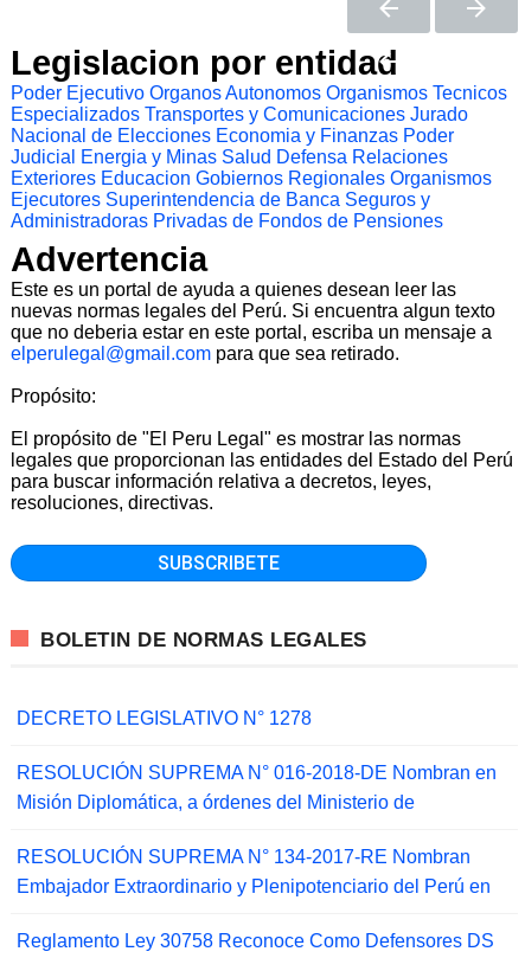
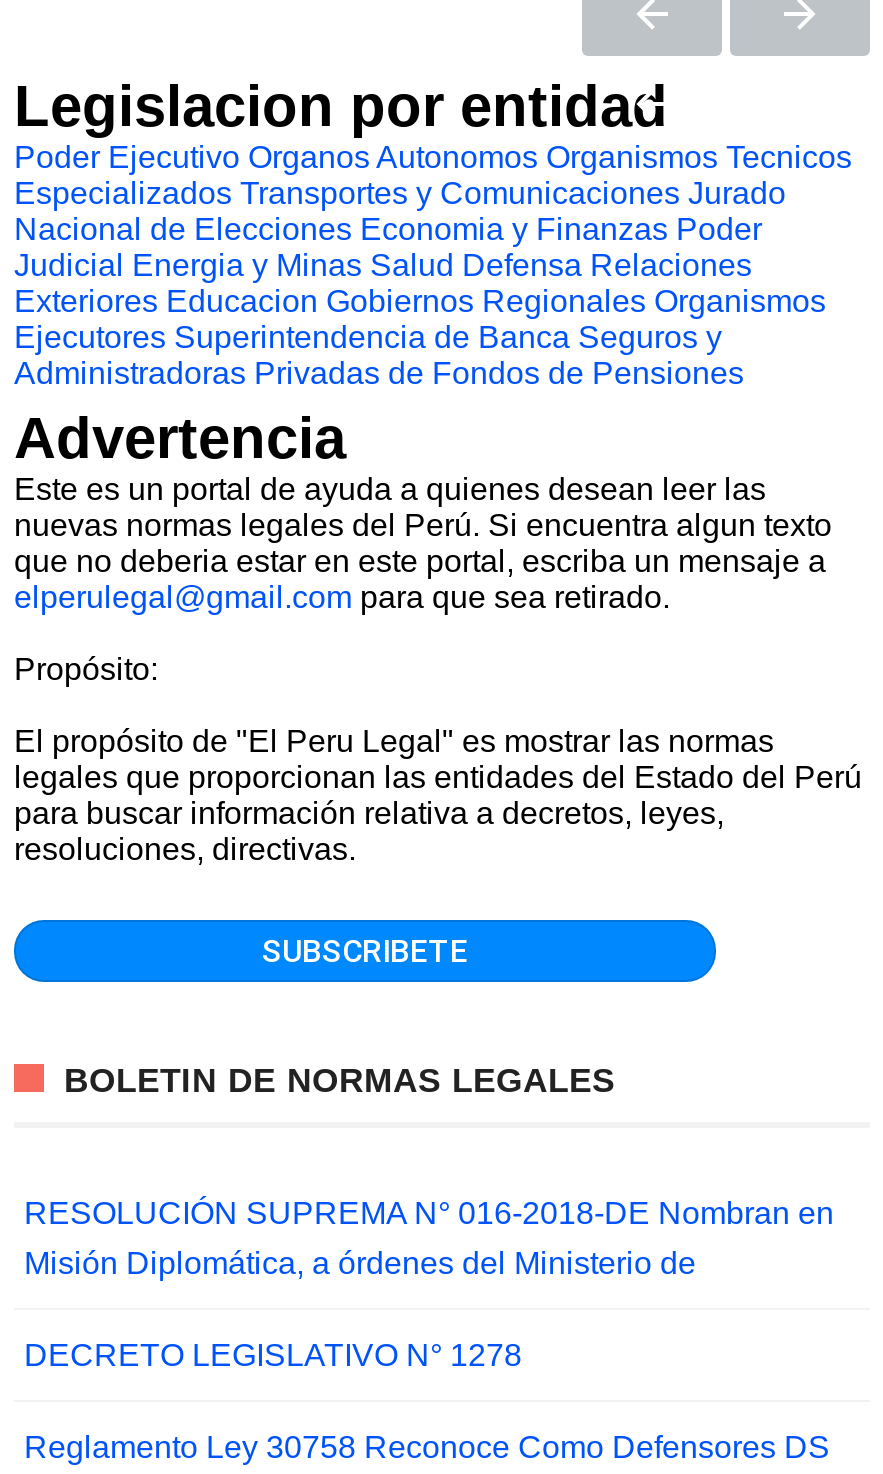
moved down: DECRETO LEGISLATIVO N° 1278

- RESOLUCIÓN SUPREMA N° 134-2017-RE Nombran
- Embajador Extraordinario y Plenipotenciario del Perú en
